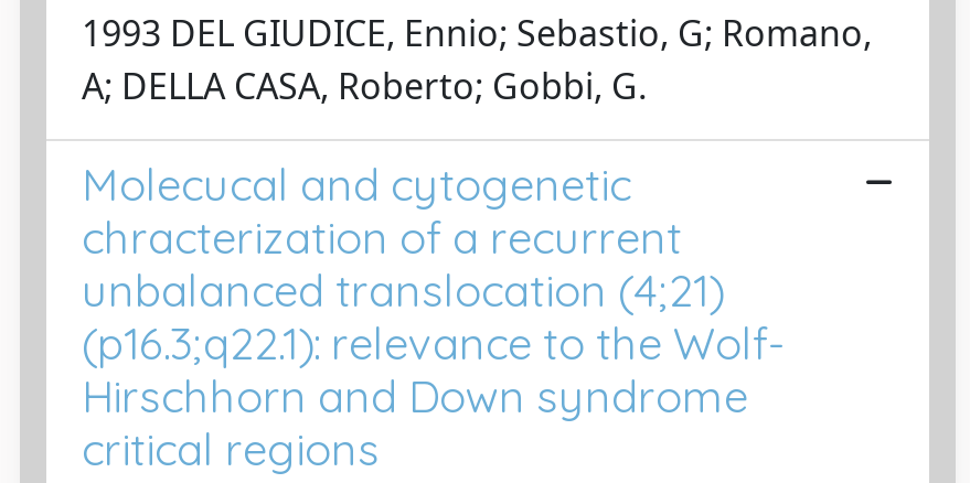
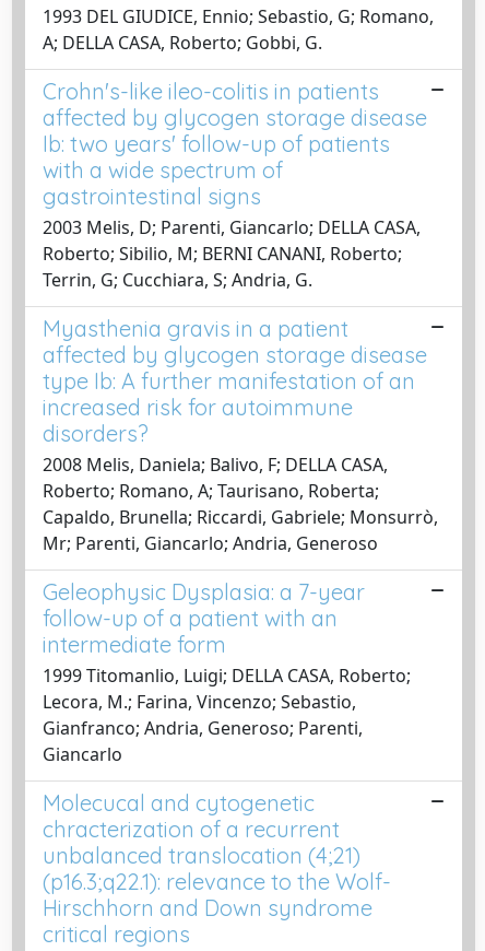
+ Crohn's-like ileo-colitis in patients
+ affected by glycogen storage disease
+ Ib: two years' follow-up of patients
+ with a wide spectrum of
+ gastrointestinal signs
+ 2003 Melis, D; Parenti, Giancarlo; DELLA CASA,
+ Roberto; Sibilio, M; BERNI CANANI, Roberto;
+ Terrin, G; Cucchiara, S; Andria, G.
+ Myasthenia gravis in a patient
+ affected by glycogen storage disease
+ type Ib: A further manifestation of an
+ increased risk for autoimmune
+ disorders?
+ 2008 Melis, Daniela; Balivo, F; DELLA CASA,
+ Roberto; Romano, A; Taurisano, Roberta;
+ Capaldo, Brunella; Riccardi, Gabriele; Monsurrò,
+ Mr; Parenti, Giancarlo; Andria, Generoso
+ Geleophysic Dysplasia: a 7-year
+ follow-up of a patient with an
+ intermediate form
+ 1999 Titomanlio, Luigi; DELLA CASA, Roberto;
+ Lecora, M.; Farina, Vincenzo; Sebastio,
+ Gianfranco; Andria, Generoso; Parenti,
+ Giancarlo
